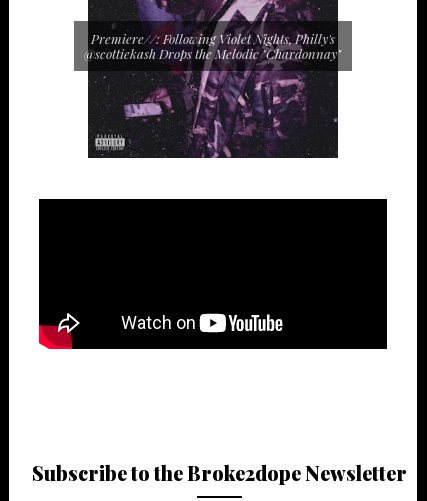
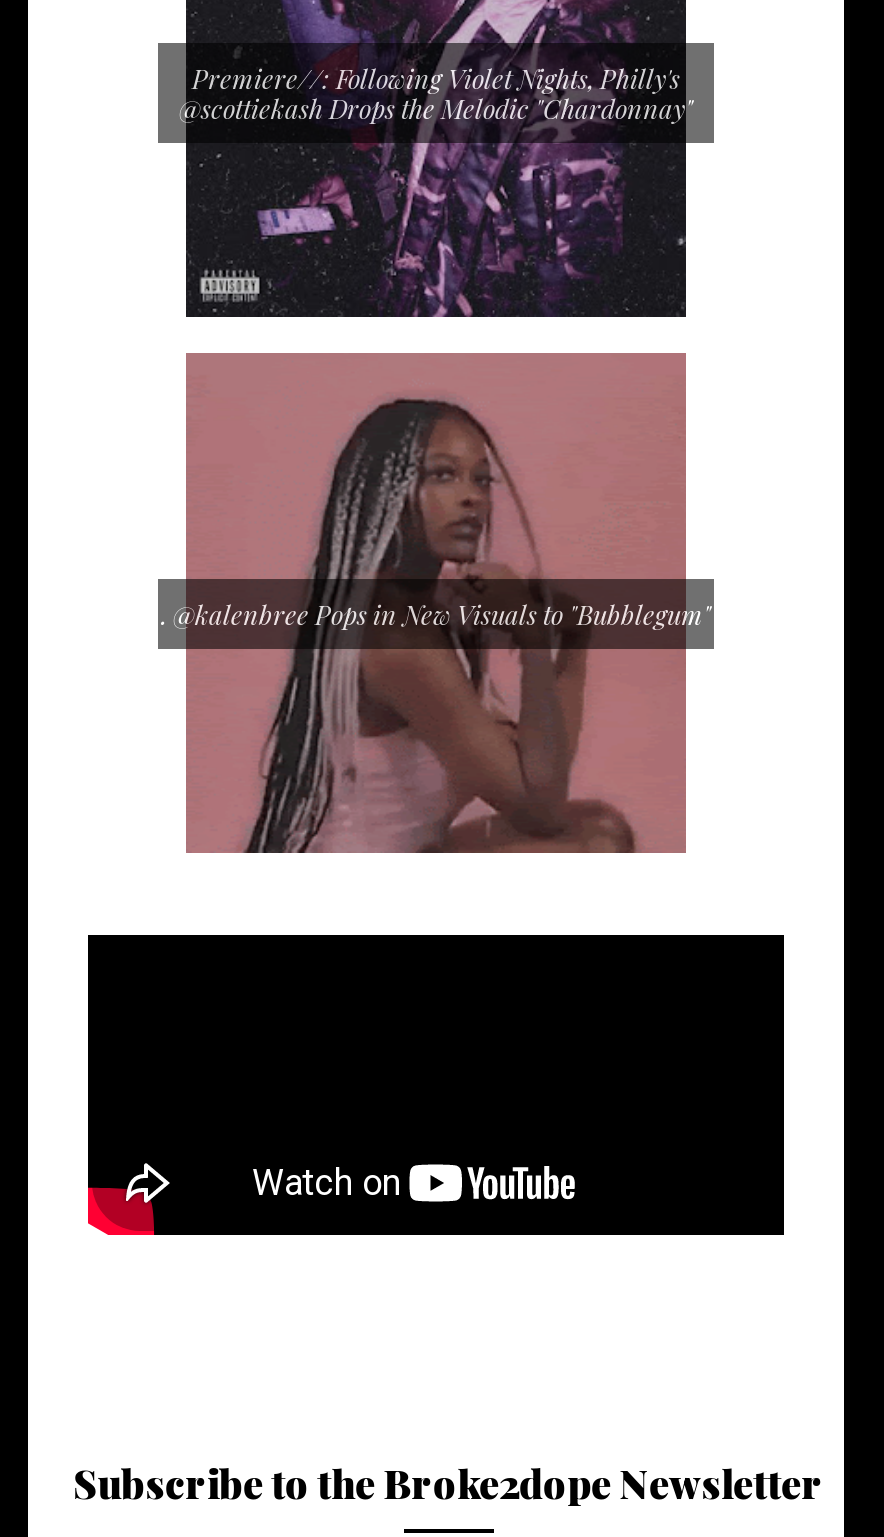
+ [image]

+ [image]
+ . @kalenbree Pops in New Visuals to "Bubblegum"
